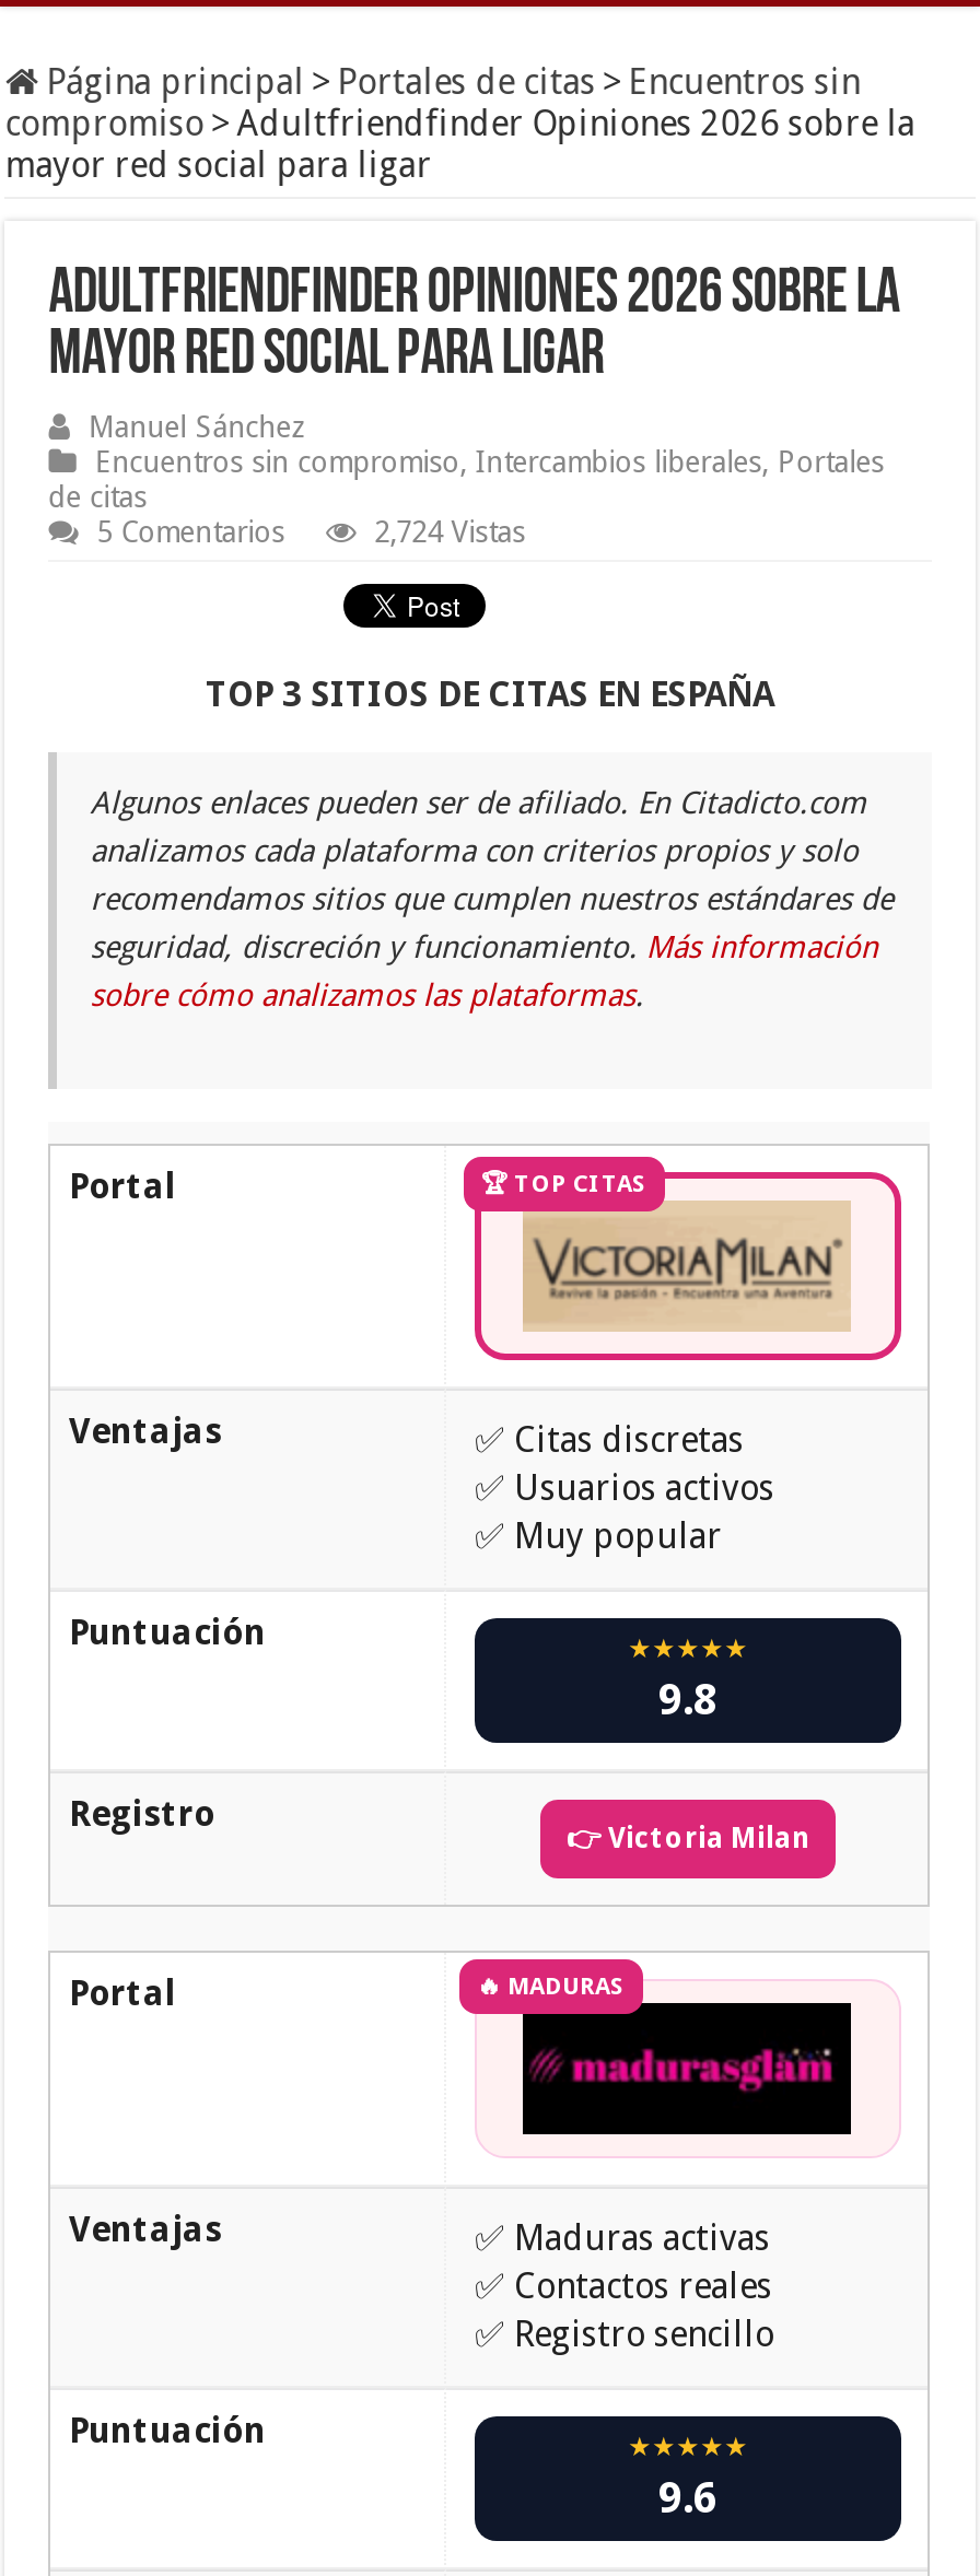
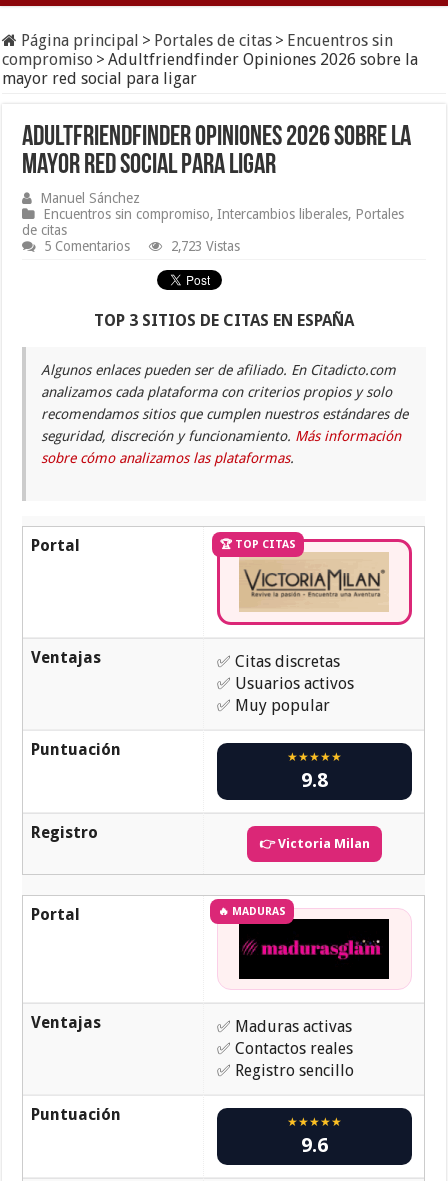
- 2,724 Vistas
+ 2,723 Vistas
